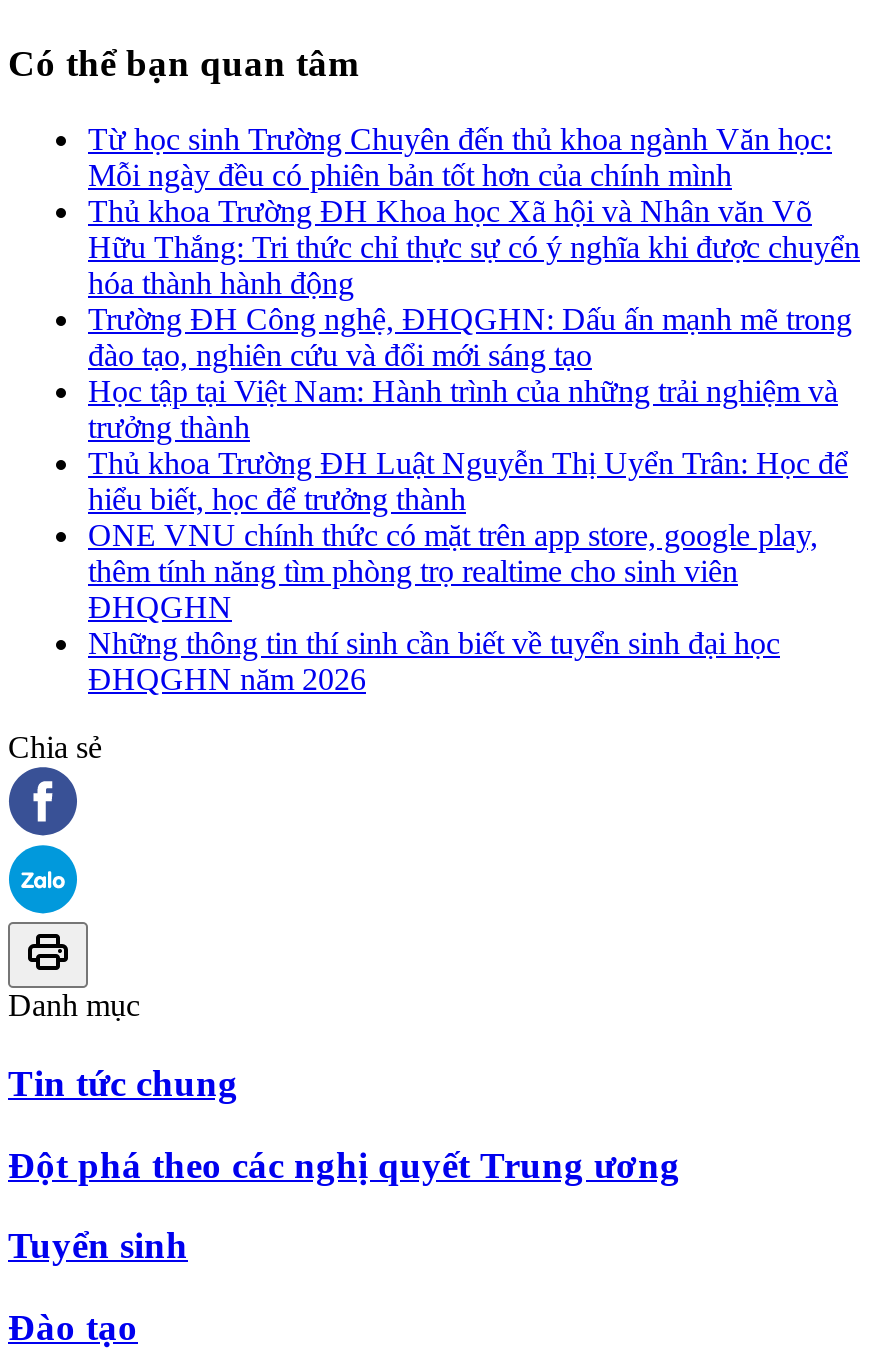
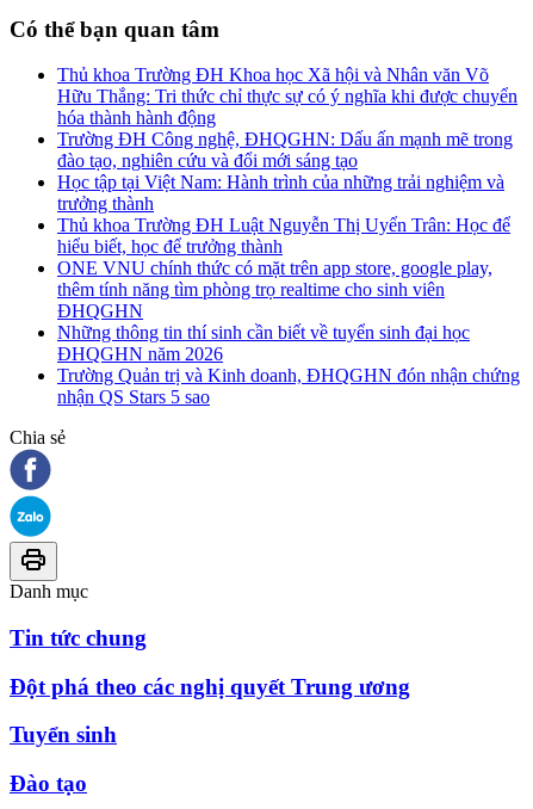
- Từ học sinh Trường Chuyên đến thủ khoa ngành Văn học:
- Mỗi ngày đều có phiên bản tốt hơn của chính mình

moved up: Thủ khoa Trường ĐH Khoa học Xã hội và Nhân văn Võ | Hữu Thắng: Tri thức chỉ thực sự có ý nghĩa khi được chuyển | hóa thành hành động | ... | Những thông tin thí sinh cần biết về tuyển sinh đại học | ĐHQGHN năm 2026

+ Trường Quản trị và Kinh doanh, ĐHQGHN đón nhận chứng
+ nhận QS Stars 5 sao
